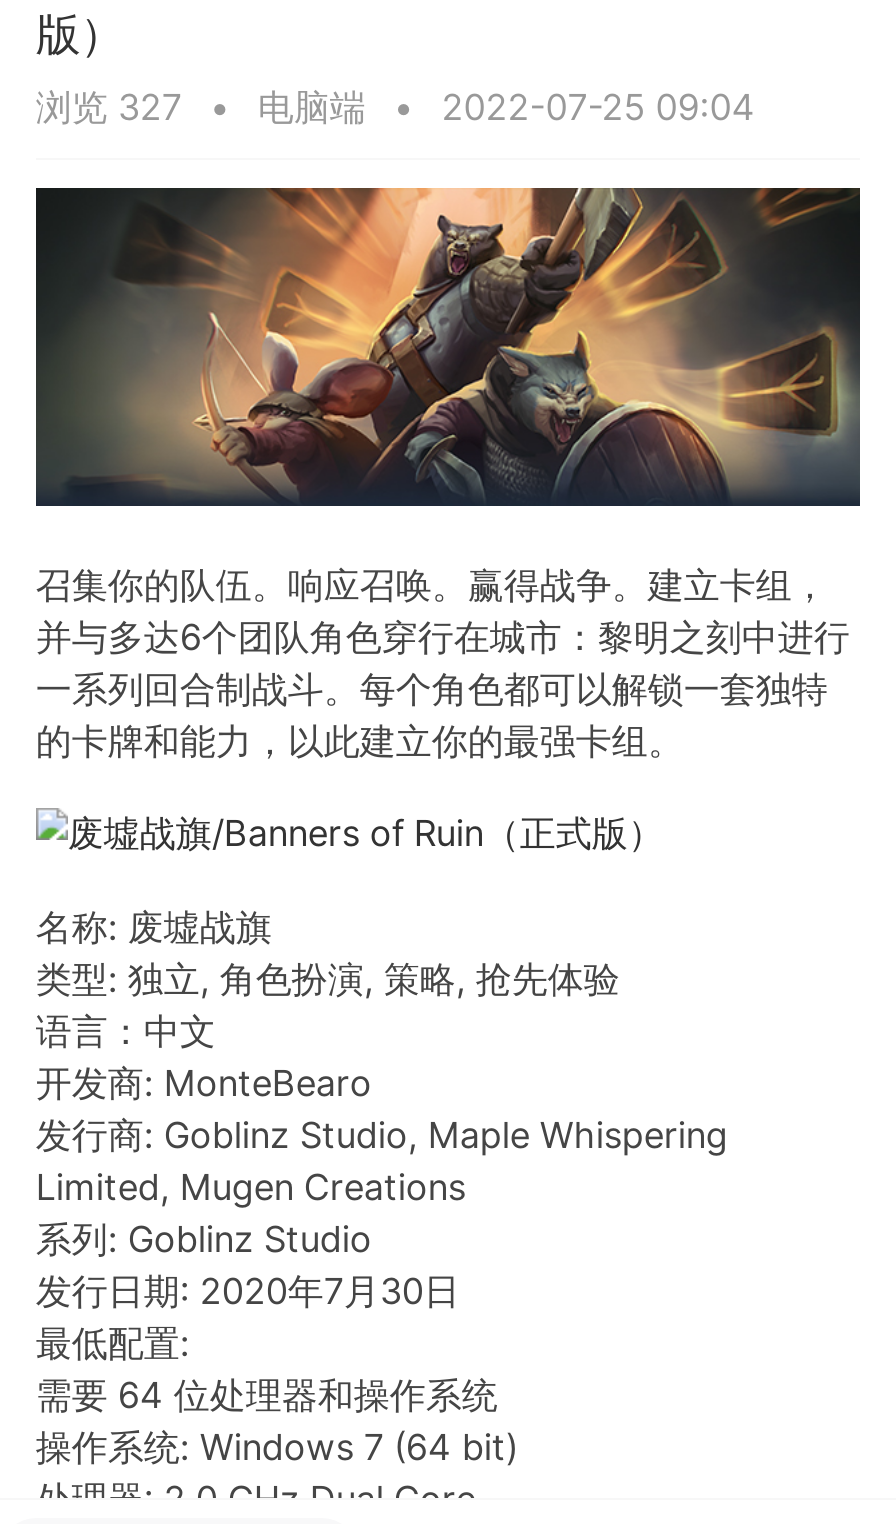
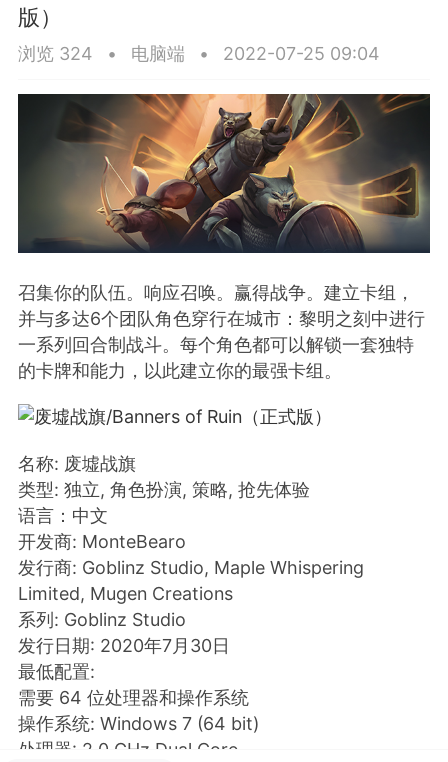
- 浏览 327
+ 浏览 324
